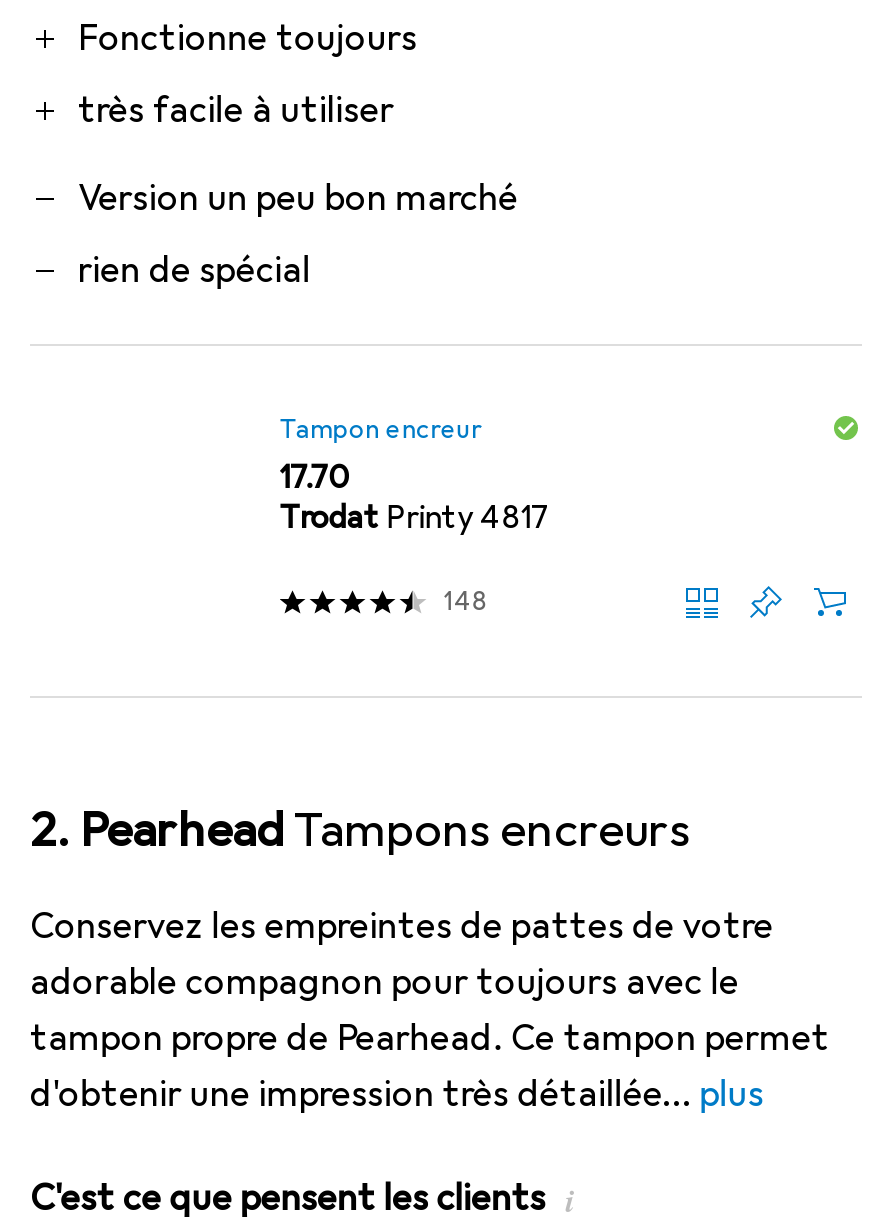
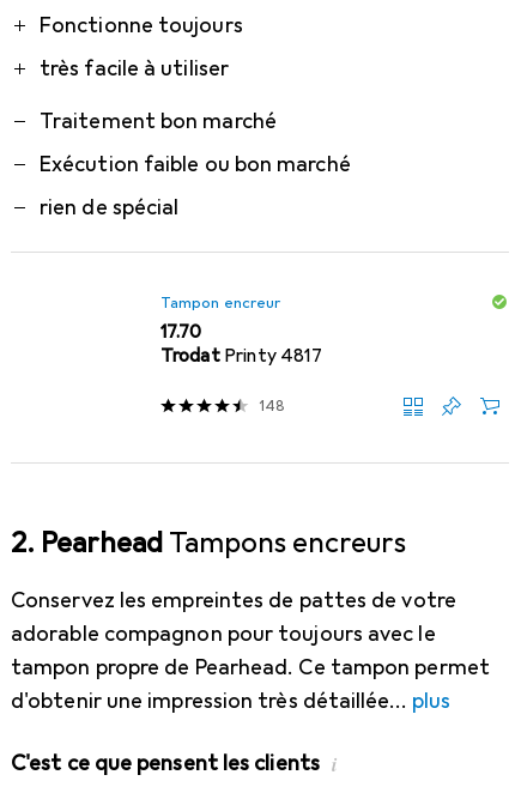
- Version un peu bon marché
+ Traitement bon marché
+ Exécution faible ou bon marché
